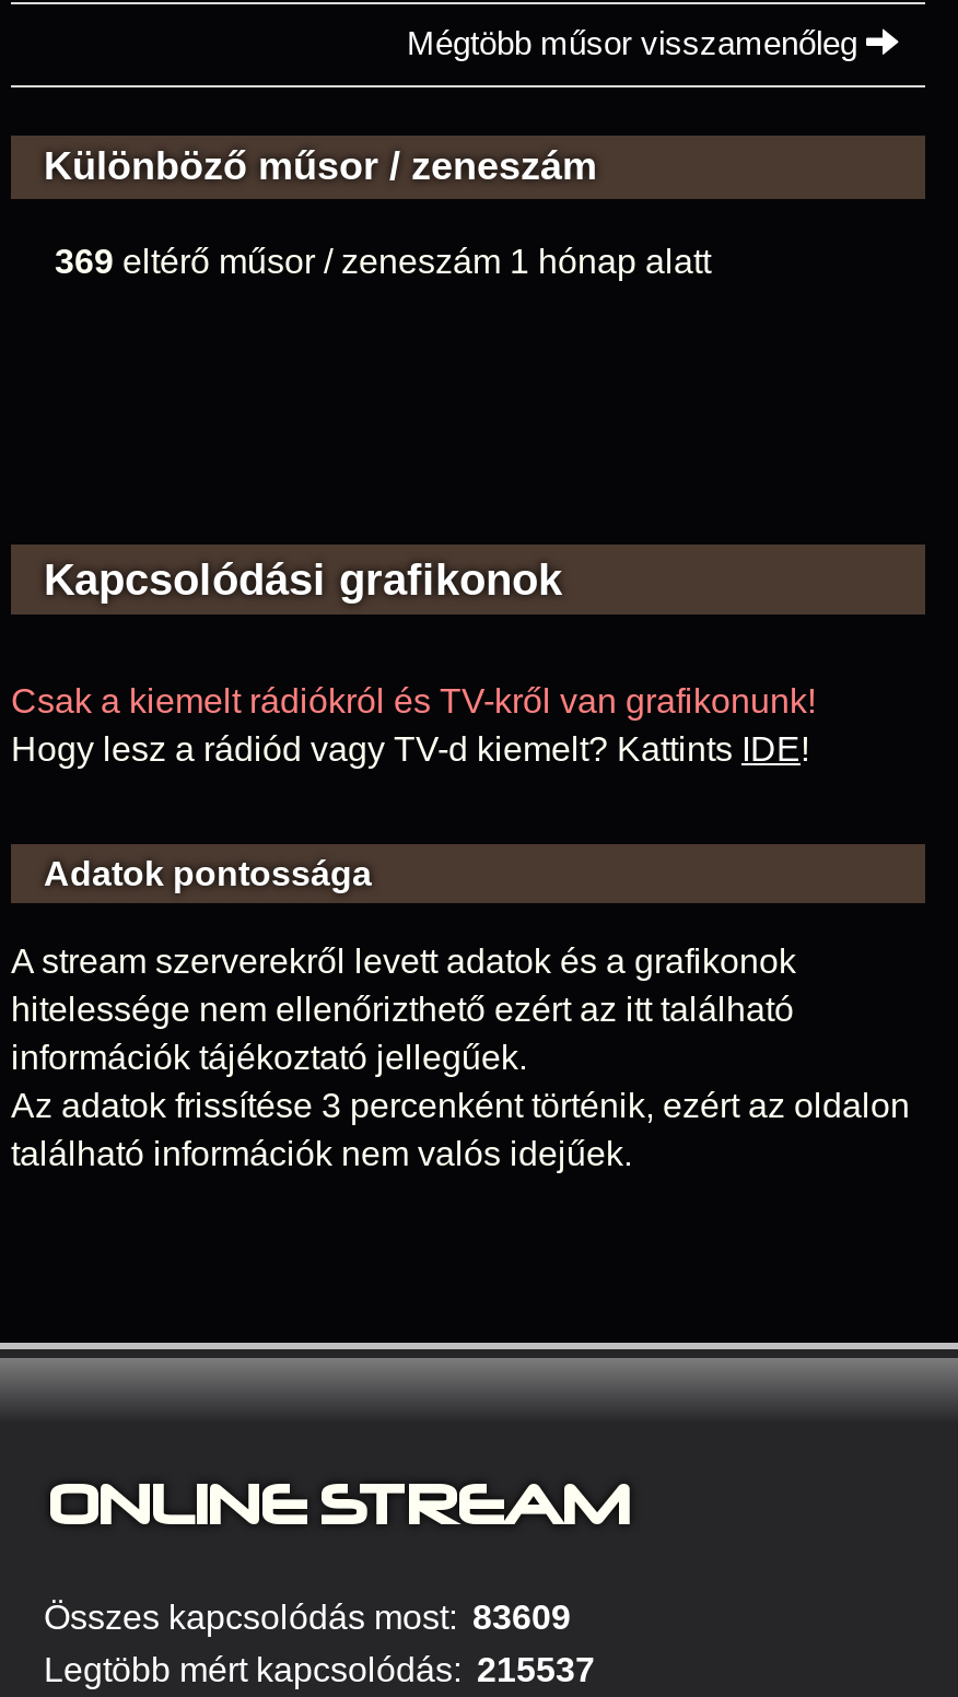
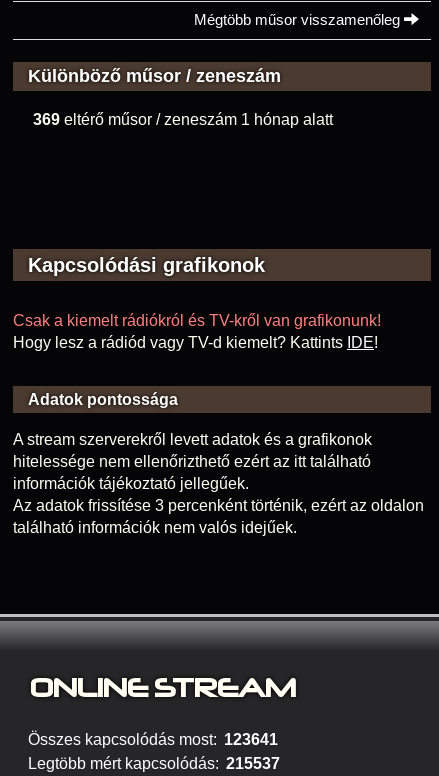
- Összes kapcsolódás most: 83609
+ Összes kapcsolódás most: 123641
